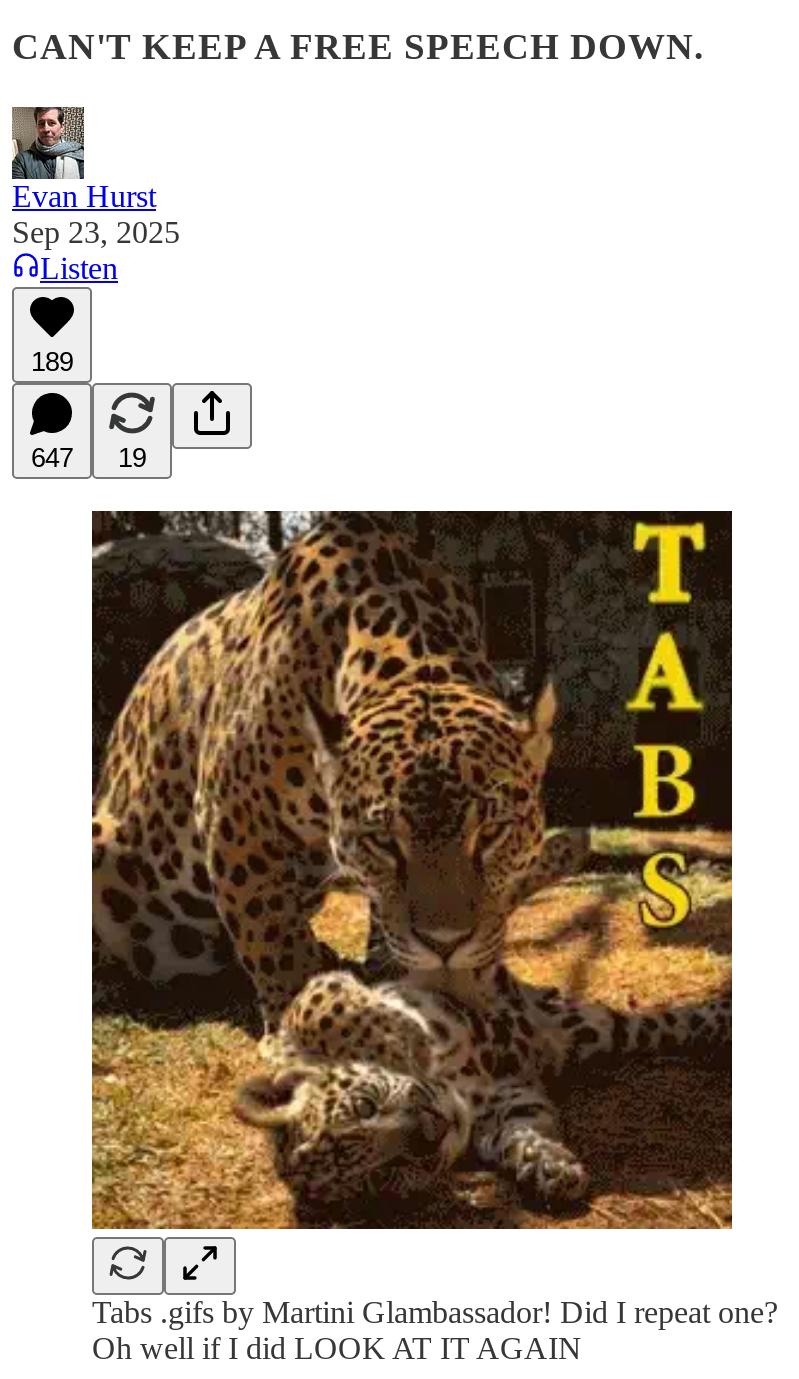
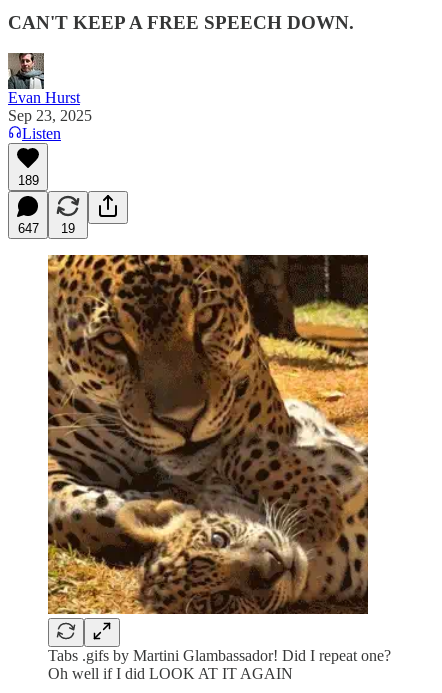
- [image]
+ [image]
